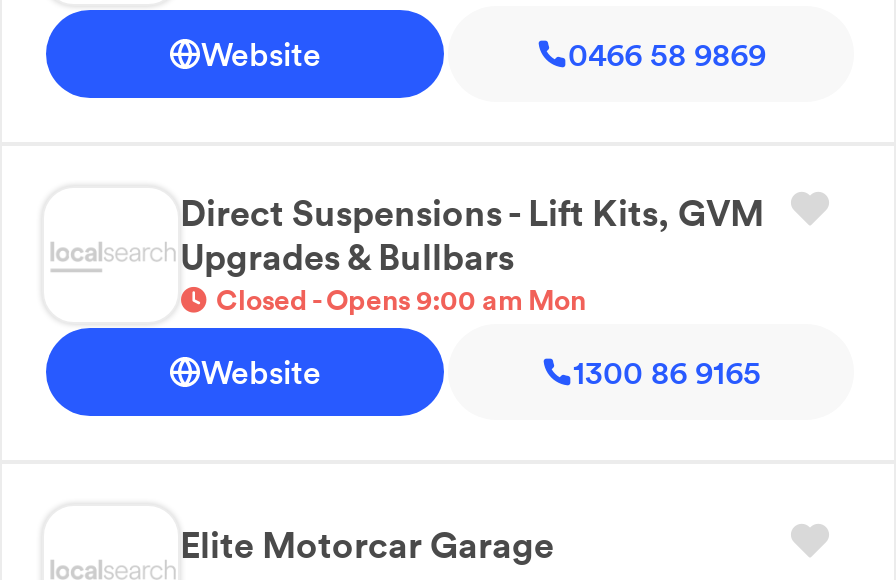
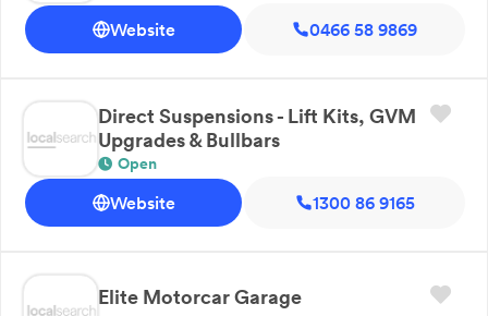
- Closed - Opens 9:00 am Mon
+ Open
